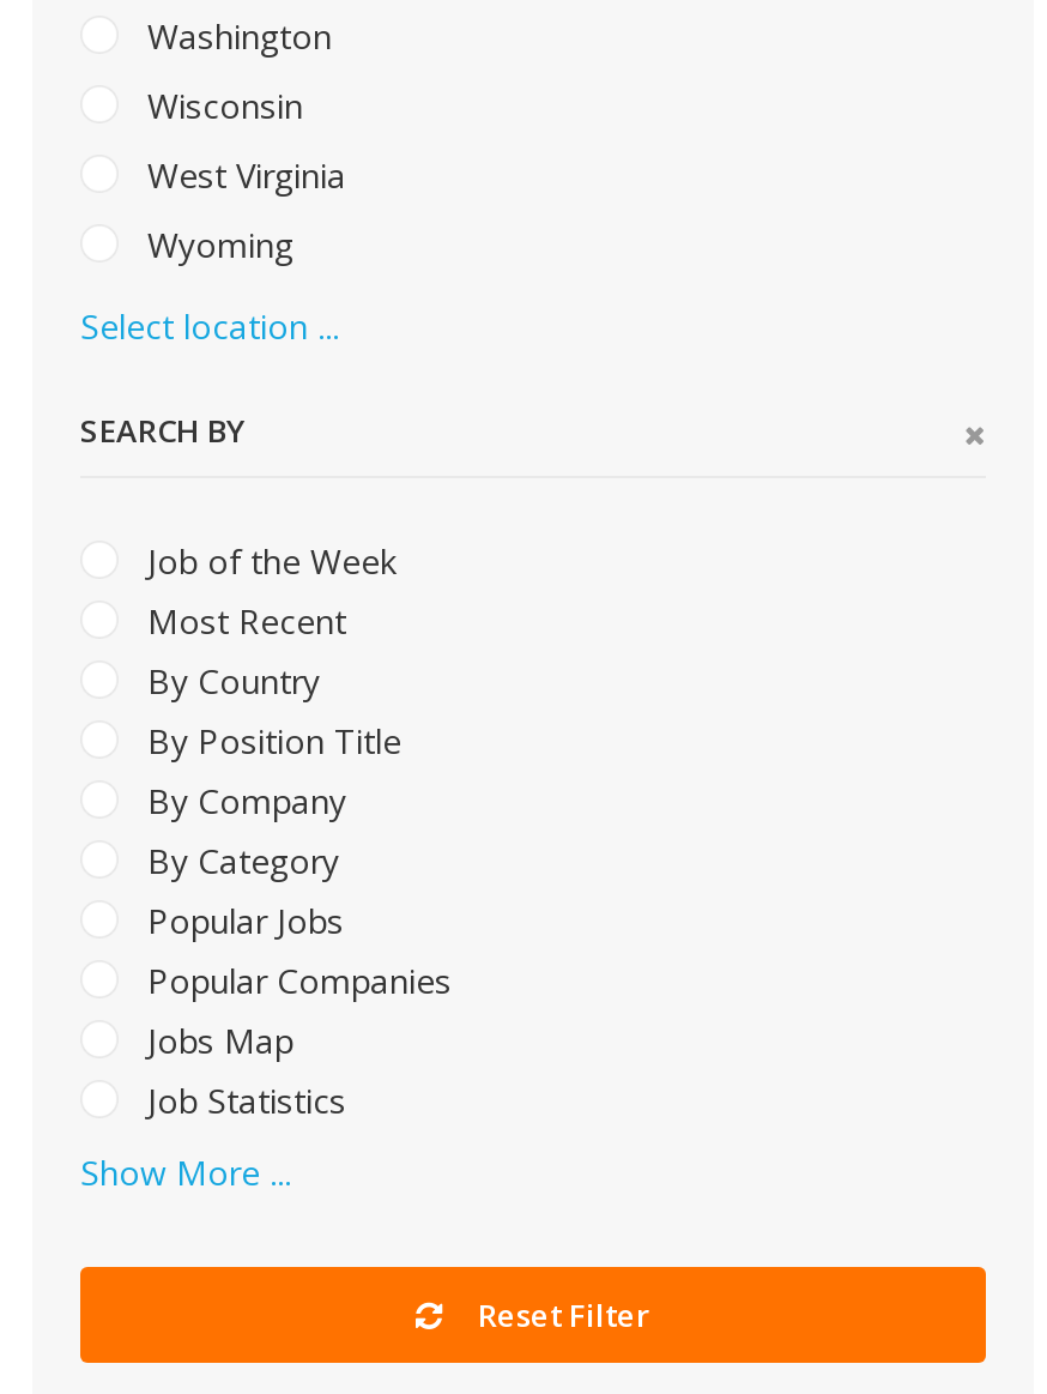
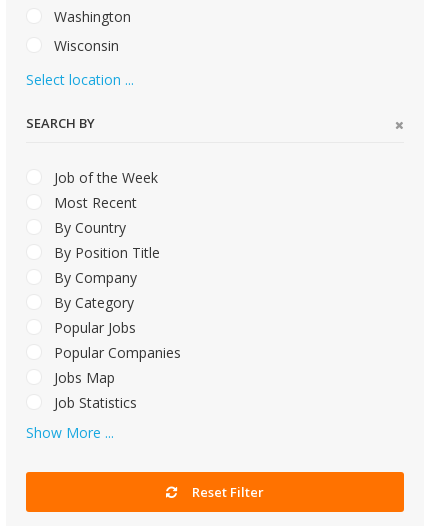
- West Virginia
- Wyoming
